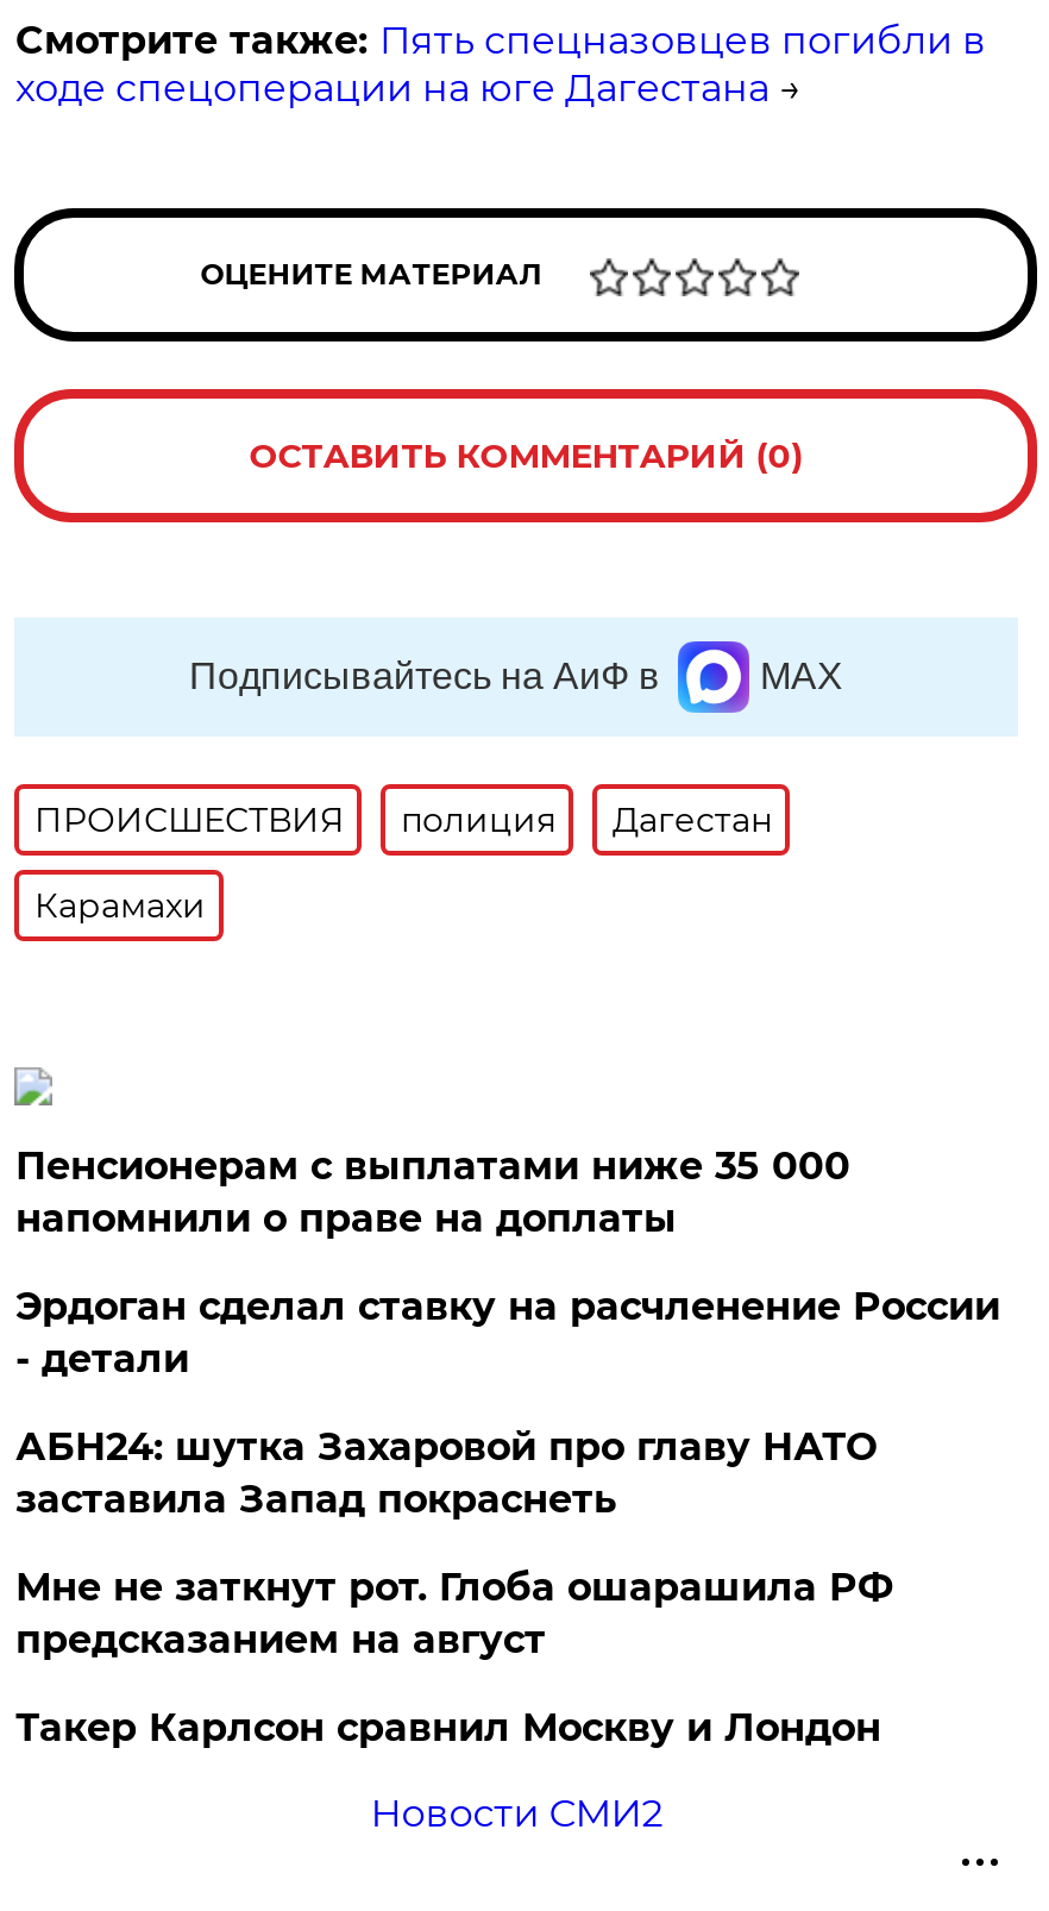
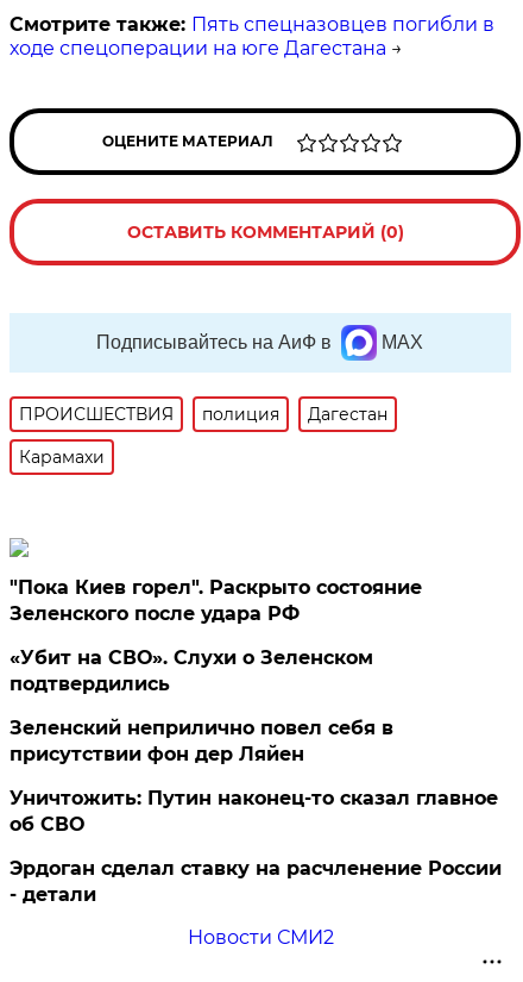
- Пенсионерам с выплатами ниже 35 000
- напомнили о праве на доплаты
+ "Пока Киев горел". Раскрыто состояние
+ Зеленского после удара РФ
+ «Убит на СВО». Слухи о Зеленском
+ подтвердились
+ Зеленский неприлично повел cебя в
+ присутствии фон дер Ляйен
+ Уничтожить: Путин наконец-то сказал главное
+ об СВО

moved down: Эрдоган сделал ставку на расчленение России | - детали

- АБН24: шутка Захаровой про главу НАТО
- заставила Запад покраснеть
- Мне не заткнут рот. Глоба ошарашила РФ
- предсказанием на август
- Такер Карлсон сравнил Москву и Лондон
